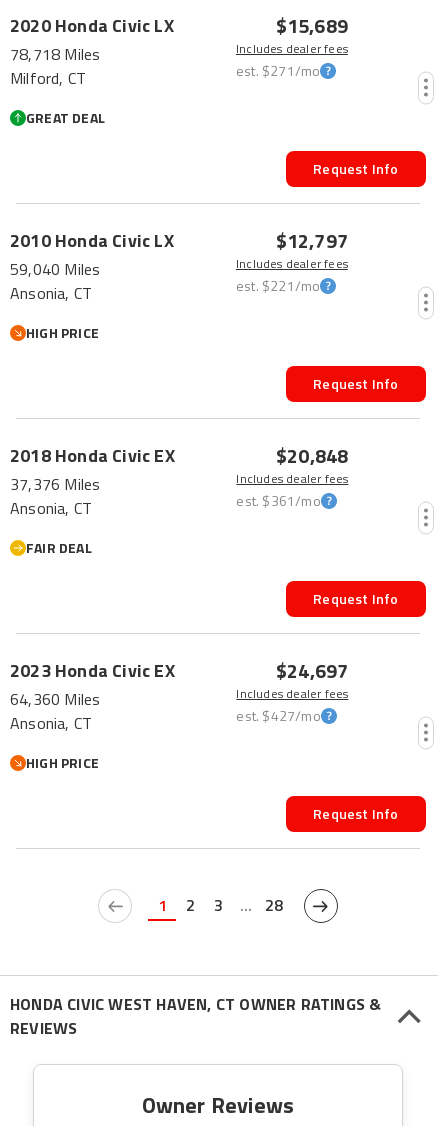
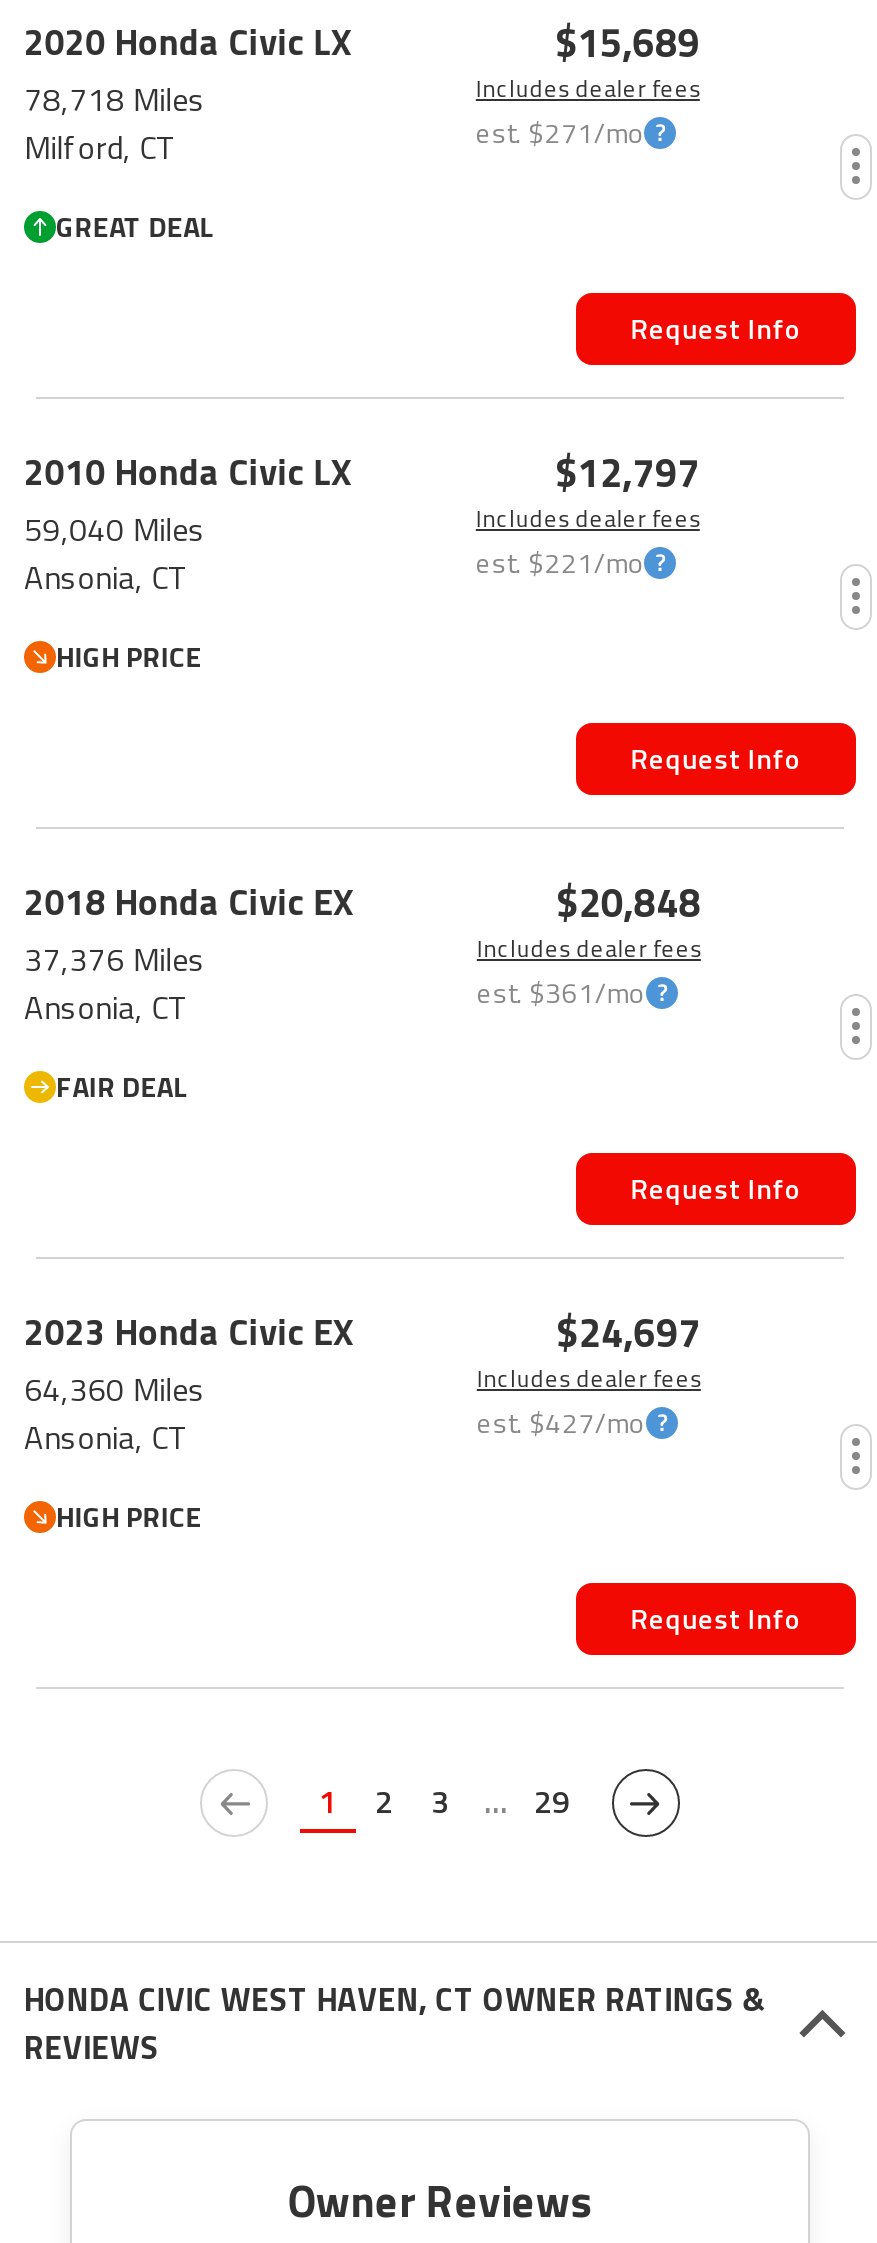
- 1 2 3 ... 28
+ 1 2 3 ... 29
